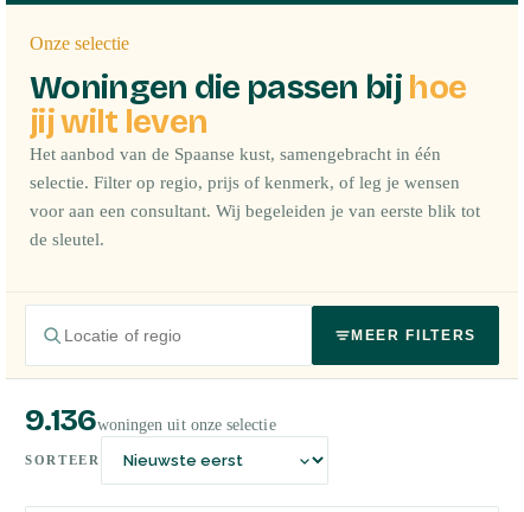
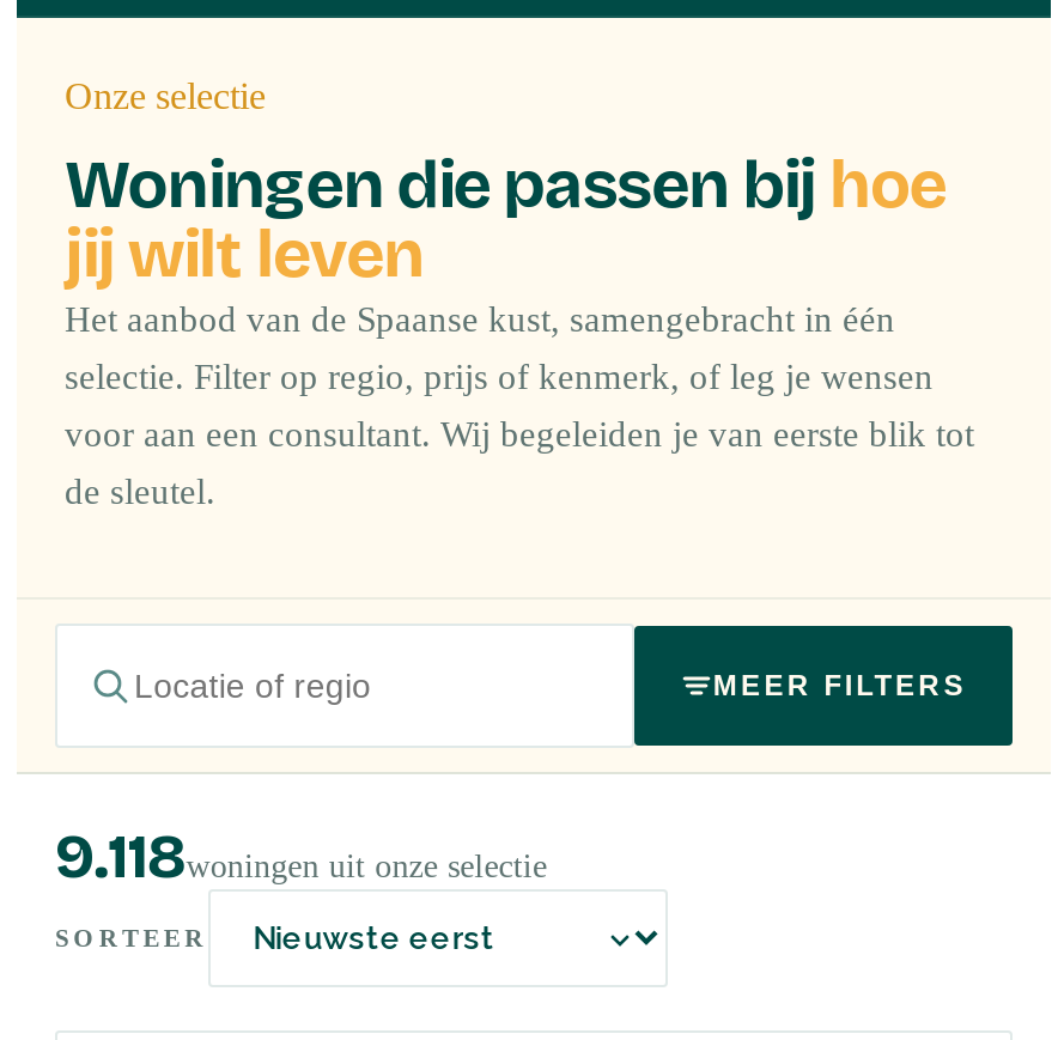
- 9.136woningen uit onze selectie
+ 9.118woningen uit onze selectie
